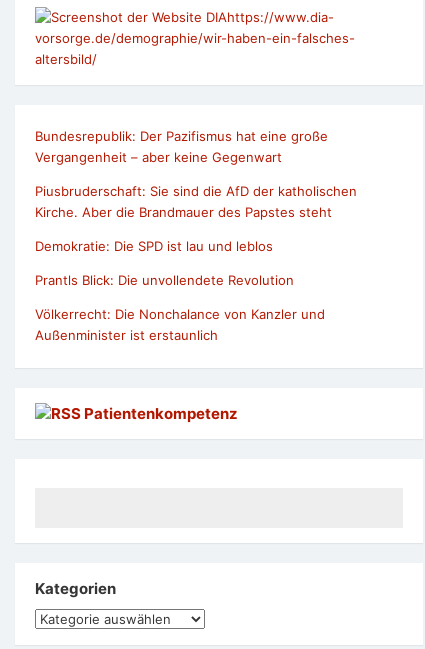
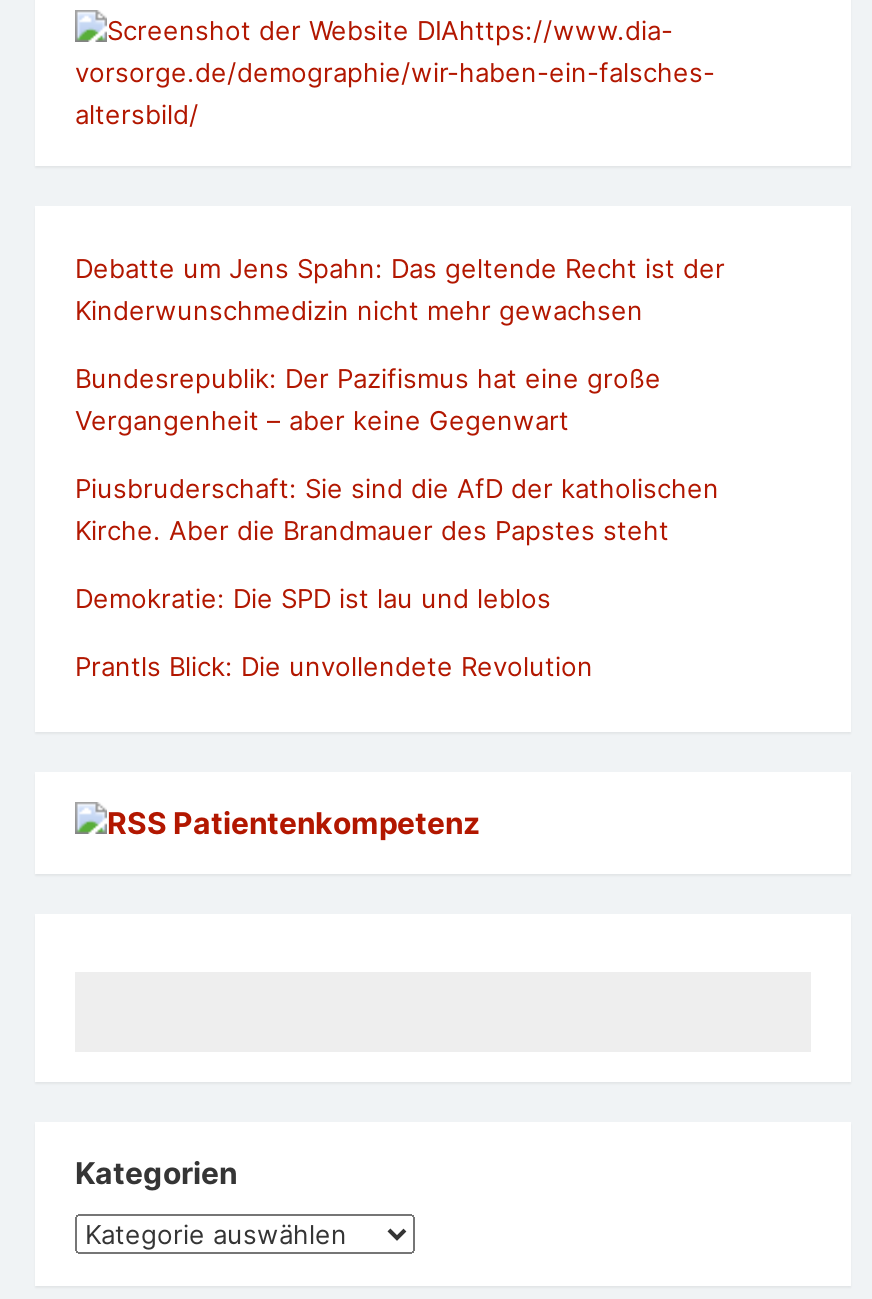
+ Debatte um Jens Spahn: Das geltende Recht ist der
+ Kinderwunschmedizin nicht mehr gewachsen

moved down: Bundesrepublik: Der Pazifismus hat eine große | Vergangenheit – aber keine Gegenwart | Piusbruderschaft: Sie sind die AfD der katholischen | Kirche. Aber die Brandmauer des Papstes steht | Demokratie: Die SPD ist lau und leblos | Prantls Blick: Die unvollendete Revolution

- Völkerrecht: Die Nonchalance von Kanzler und
- Außenminister ist erstaunlich
